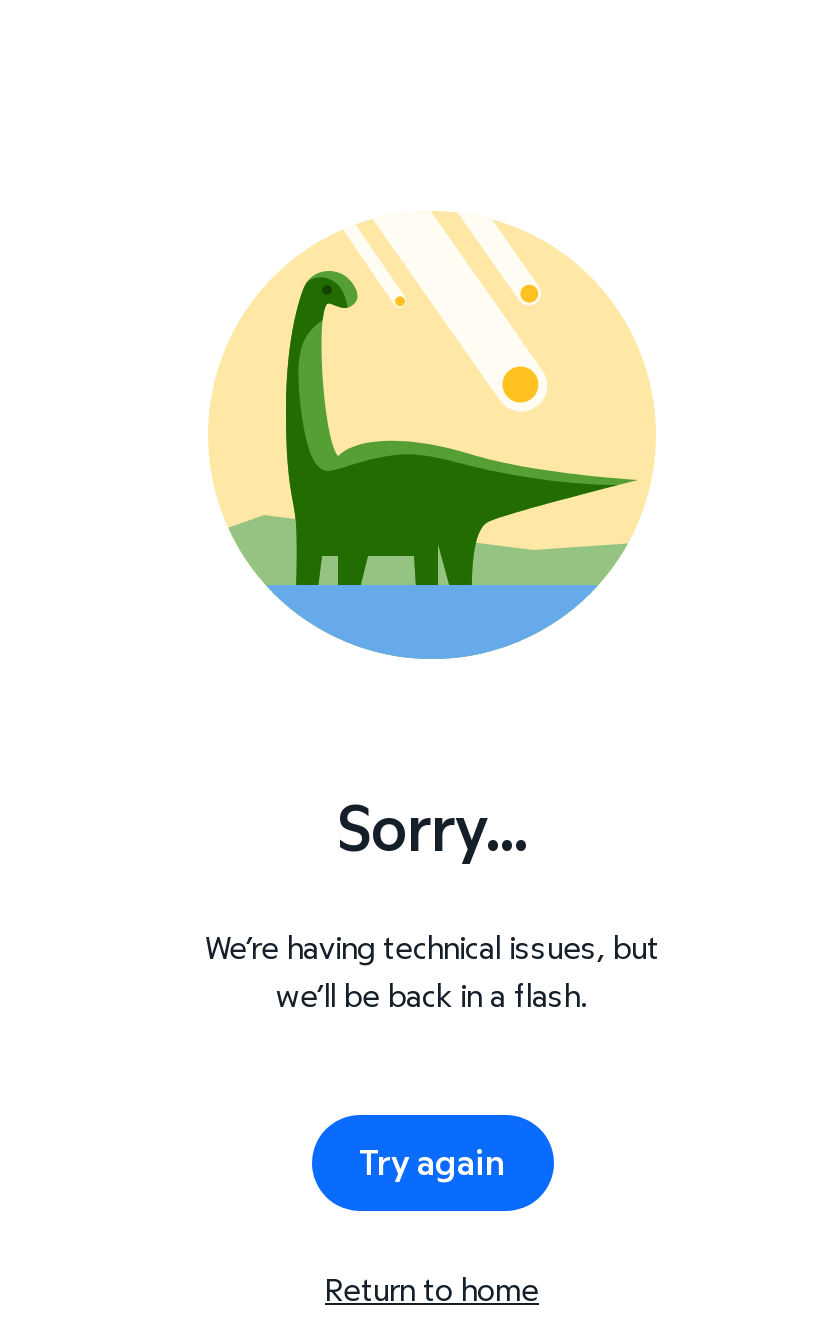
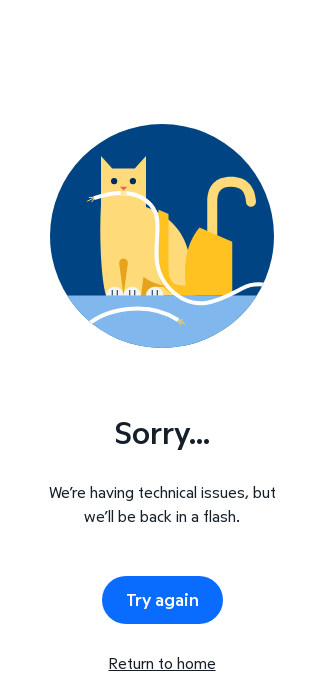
- [image]
+ [image]
